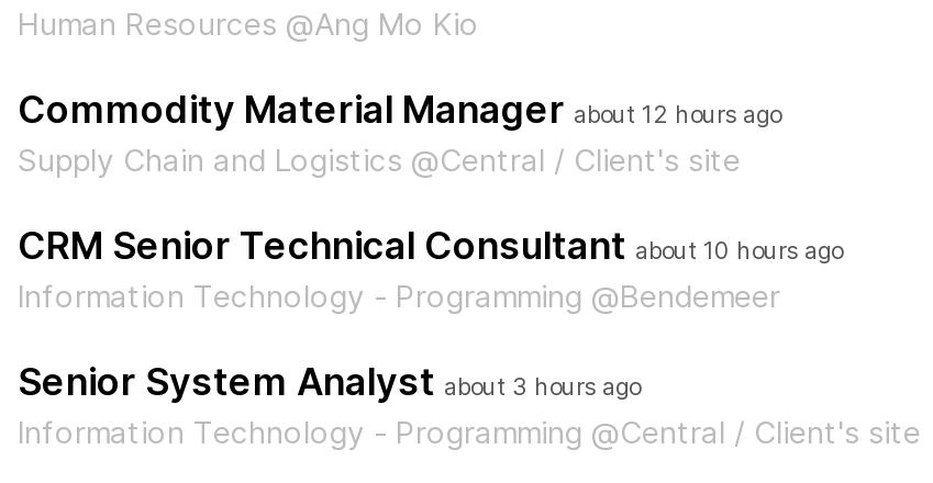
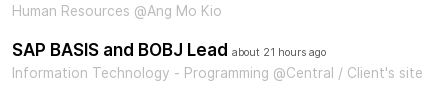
- Commodity Material Manager about 12 hours ago
- Supply Chain and Logistics @Central / Client's site
- CRM Senior Technical Consultant about 10 hours ago
- Information Technology - Programming @Bendemeer
- Senior System Analyst about 3 hours ago
+ SAP BASIS and BOBJ Lead about 21 hours ago
